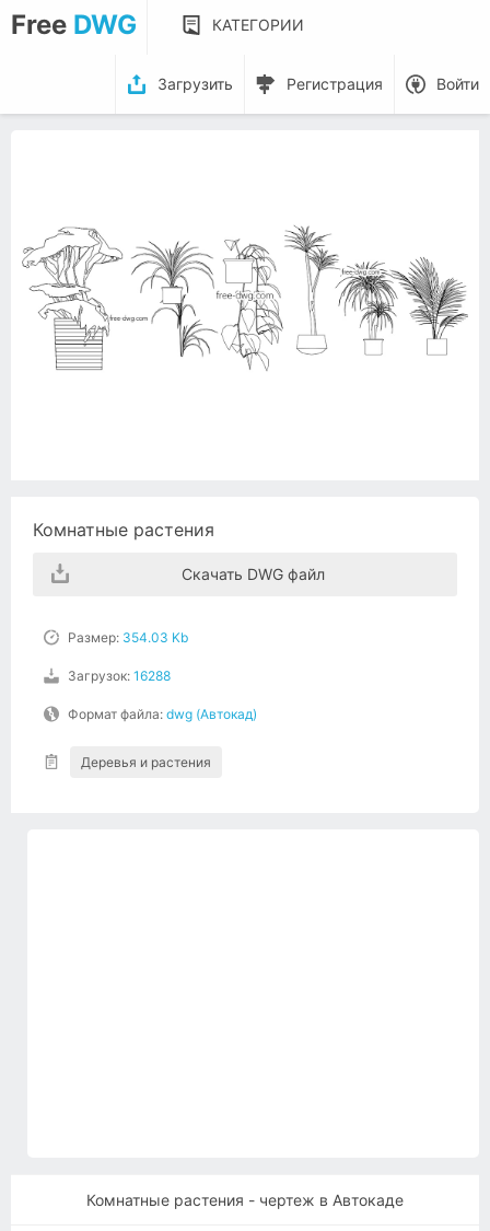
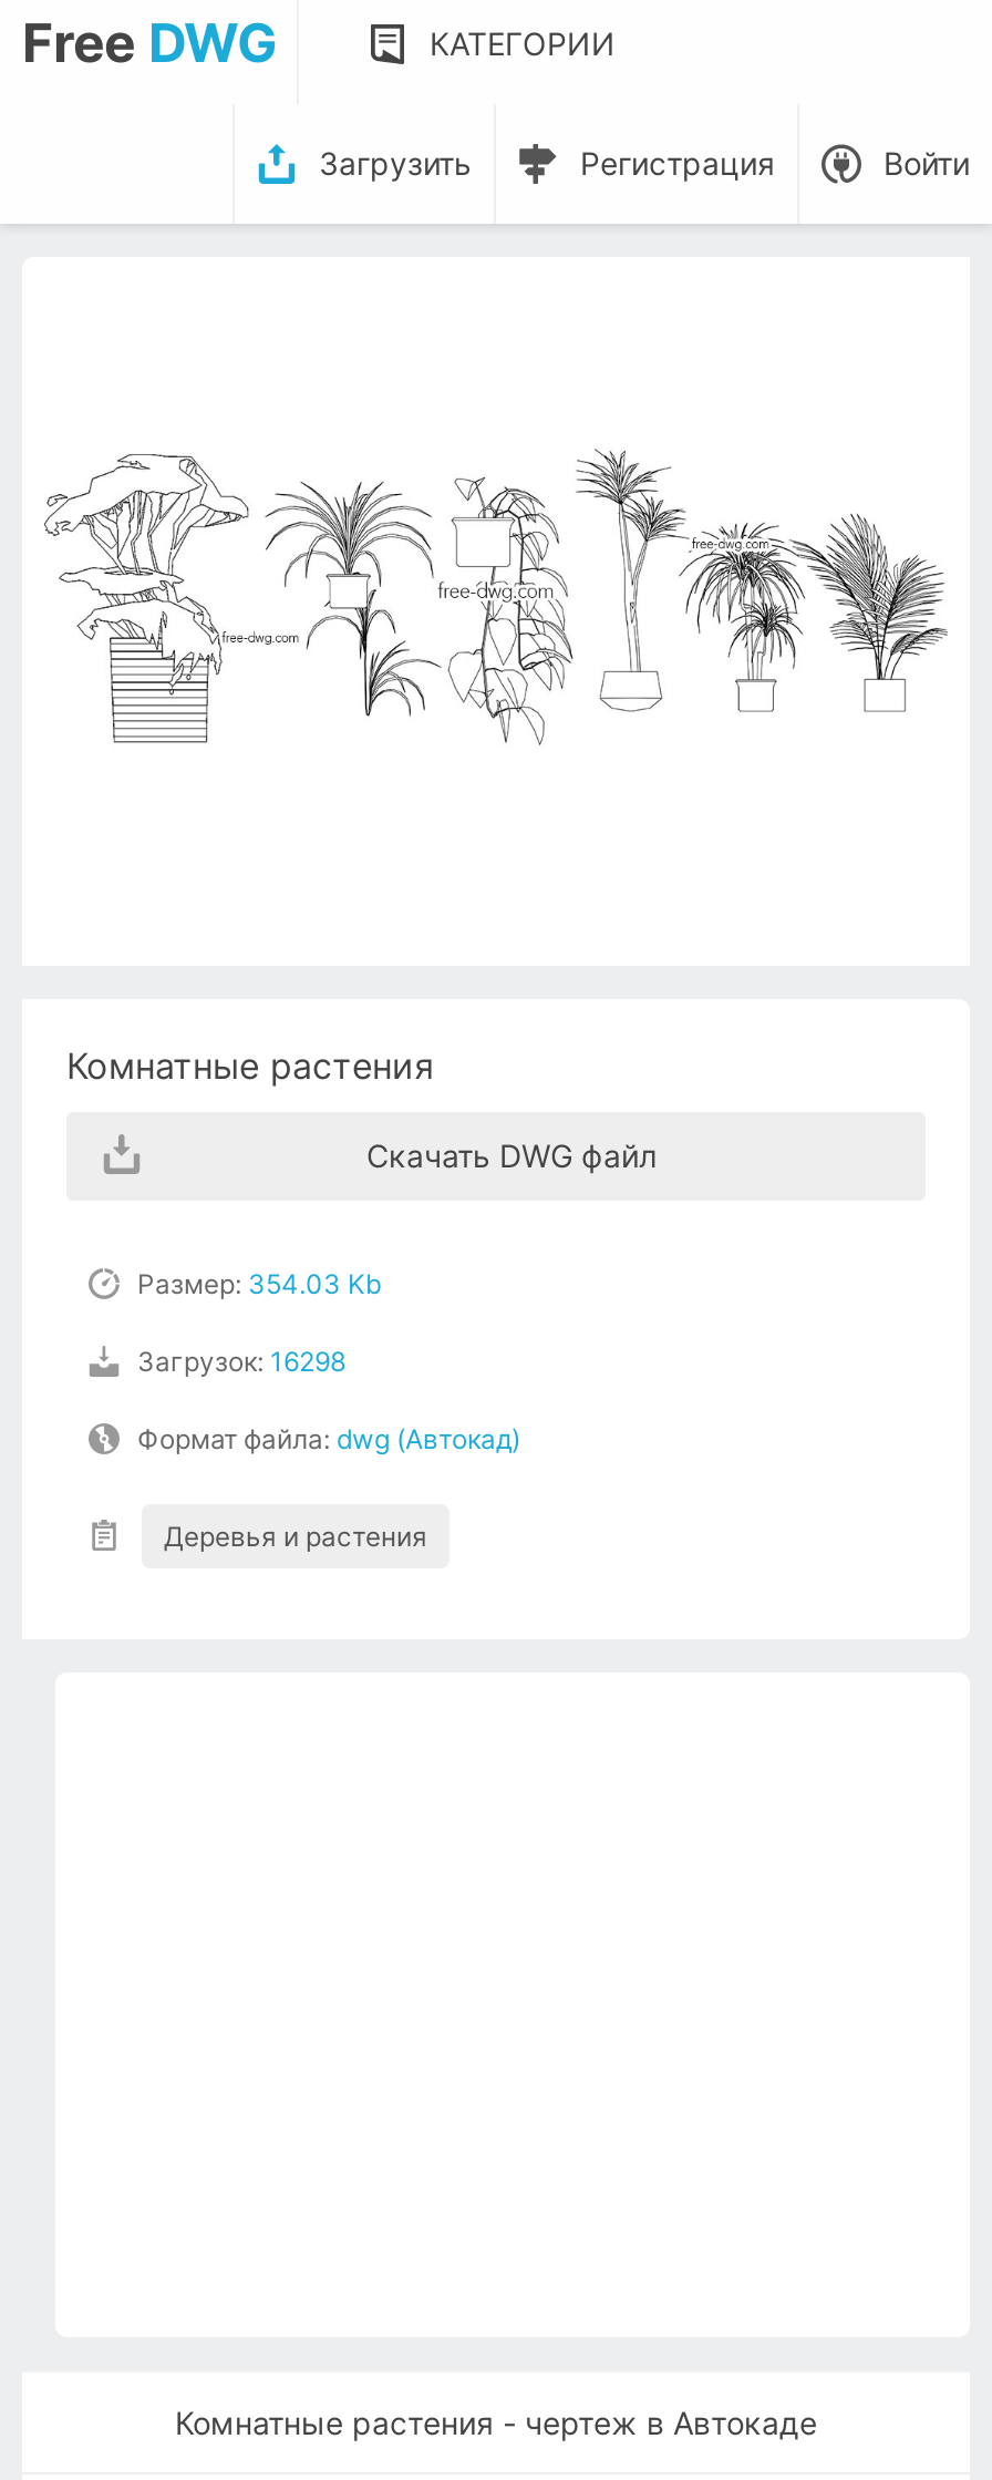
- Загрузок: 16288
+ Загрузок: 16298
